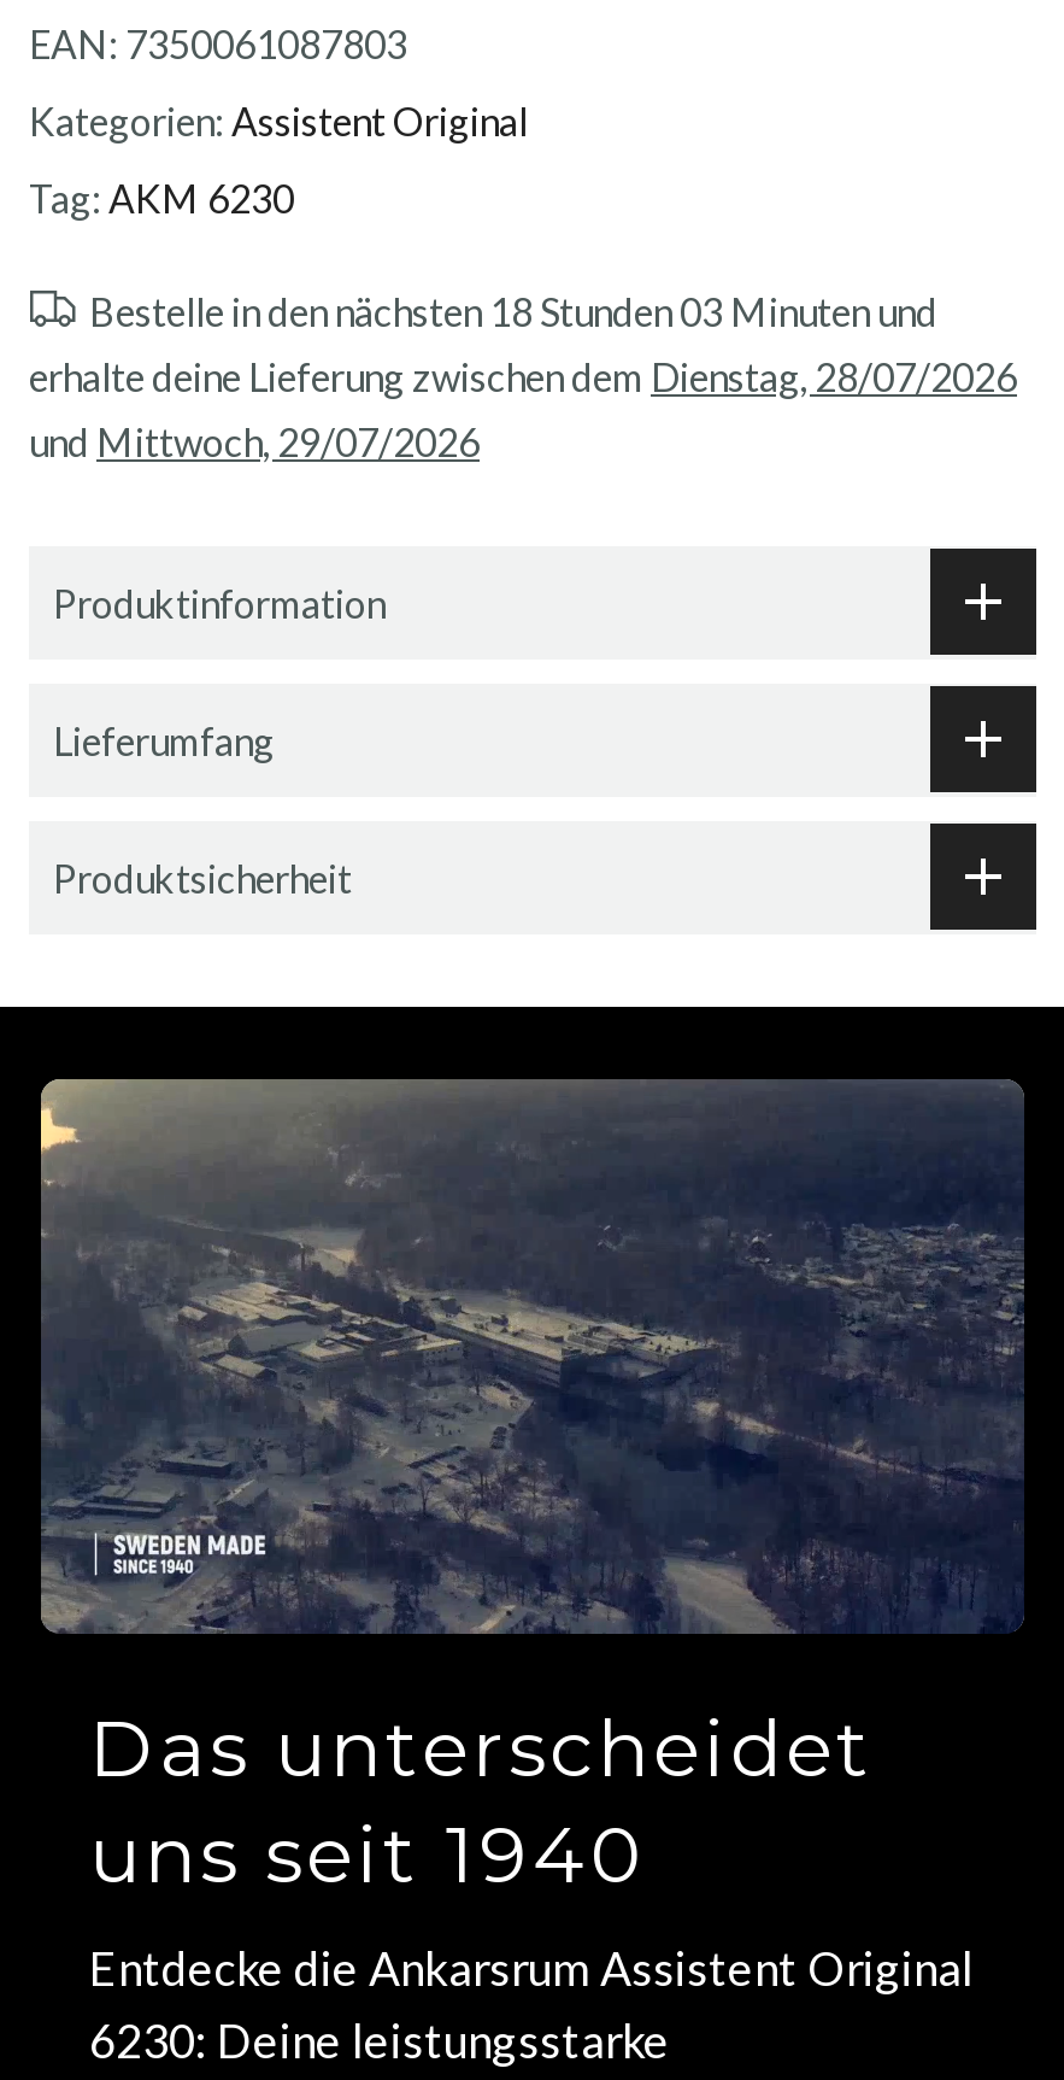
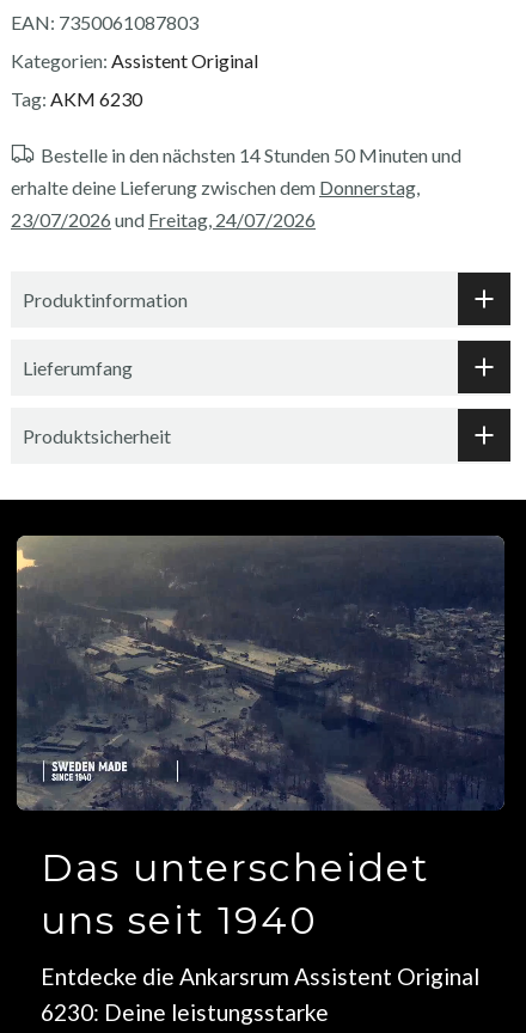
- Bestelle in den nächsten 18 Stunden 03 Minuten und
- erhalte deine Lieferung zwischen dem Dienstag, 28/07/2026
- und Mittwoch, 29/07/2026
+ Bestelle in den nächsten 14 Stunden 50 Minuten und
+ erhalte deine Lieferung zwischen dem Donnerstag,
+ 23/07/2026 und Freitag, 24/07/2026
